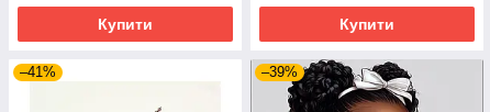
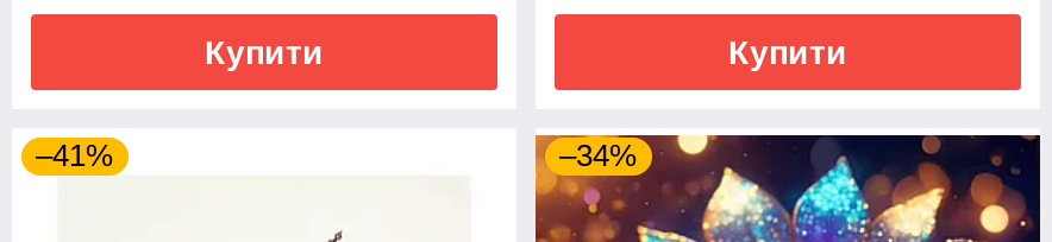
- –39%
+ –34%
